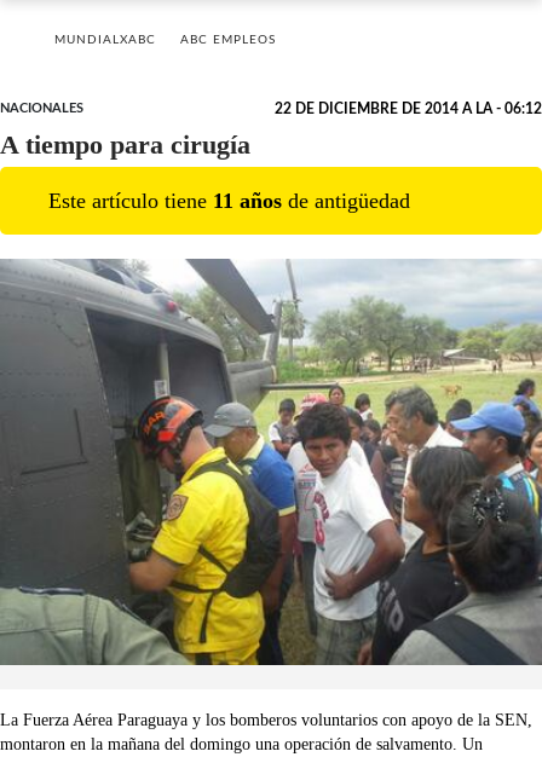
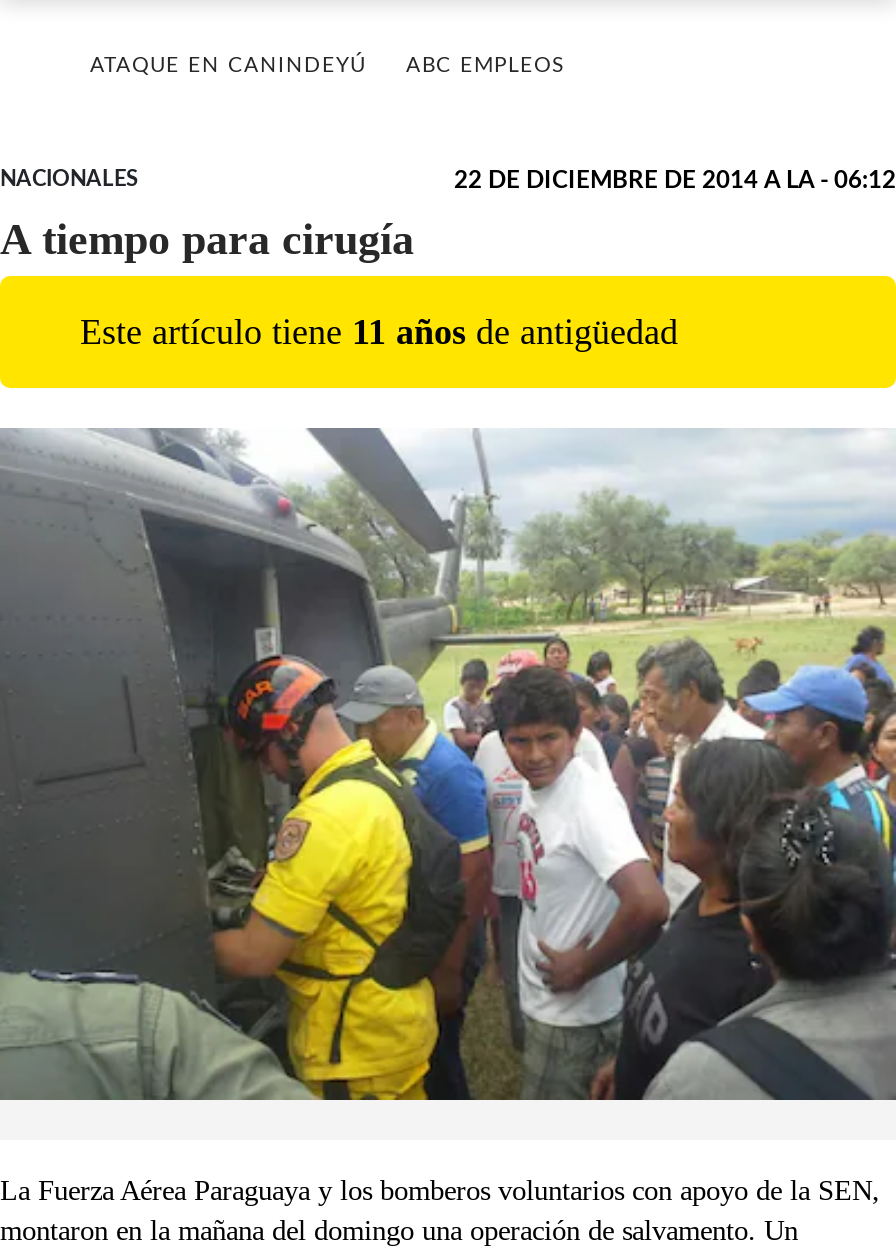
- MUNDIALXABC
+ ATAQUE EN CANINDEYÚ
